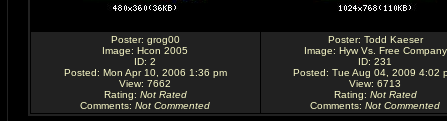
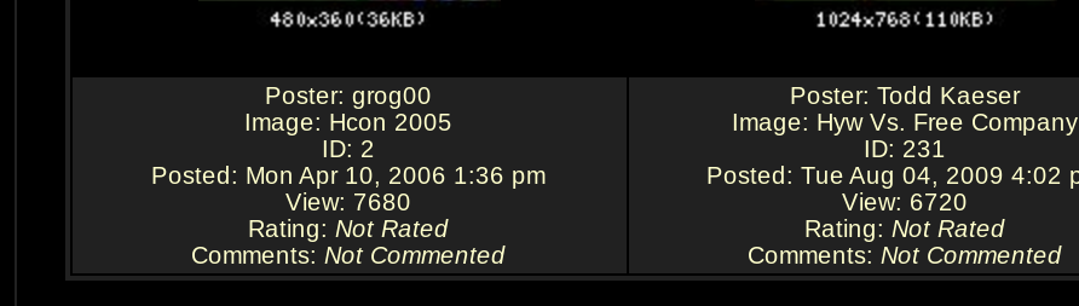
- View: 7662
+ View: 7680

- View: 6713
+ View: 6720
